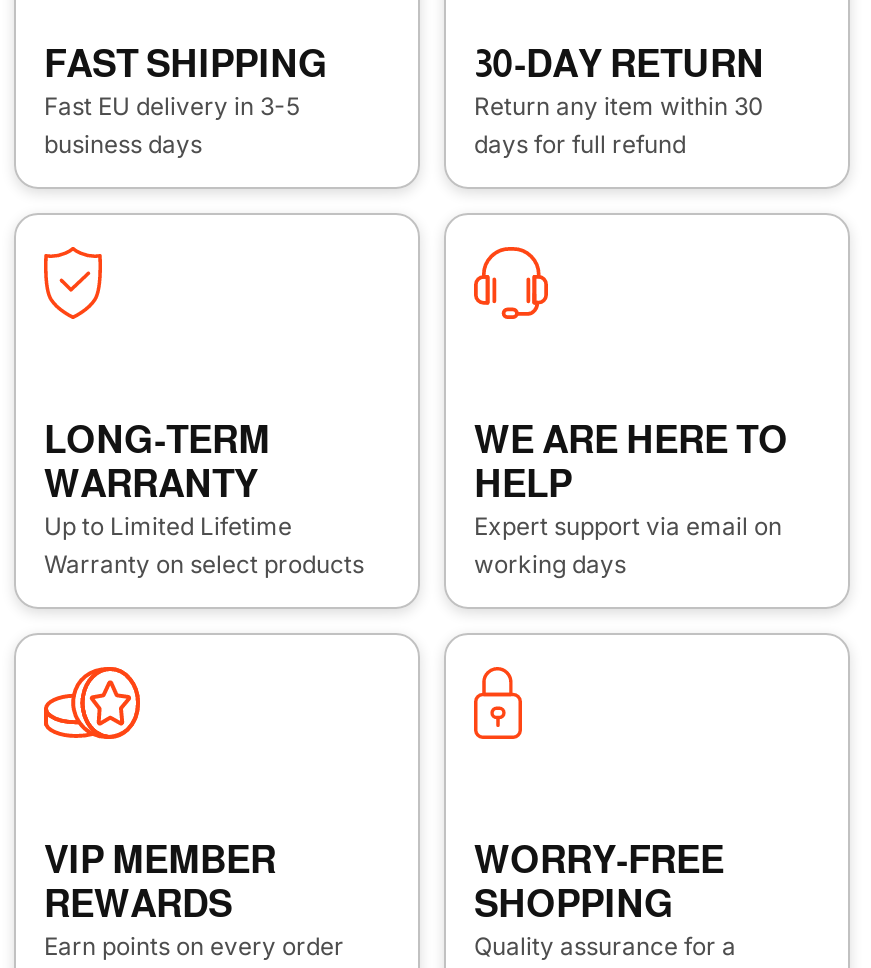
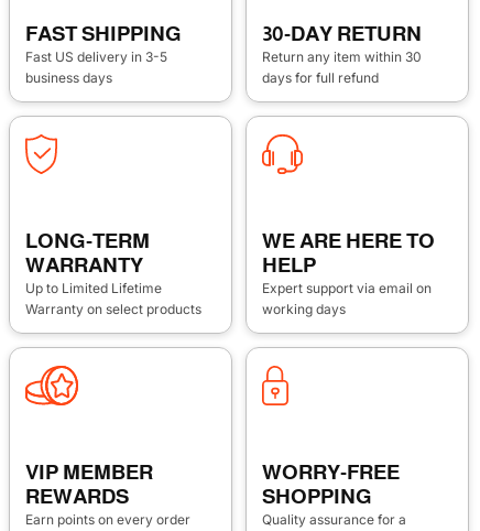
- Fast EU delivery in 3-5
+ Fast US delivery in 3-5
